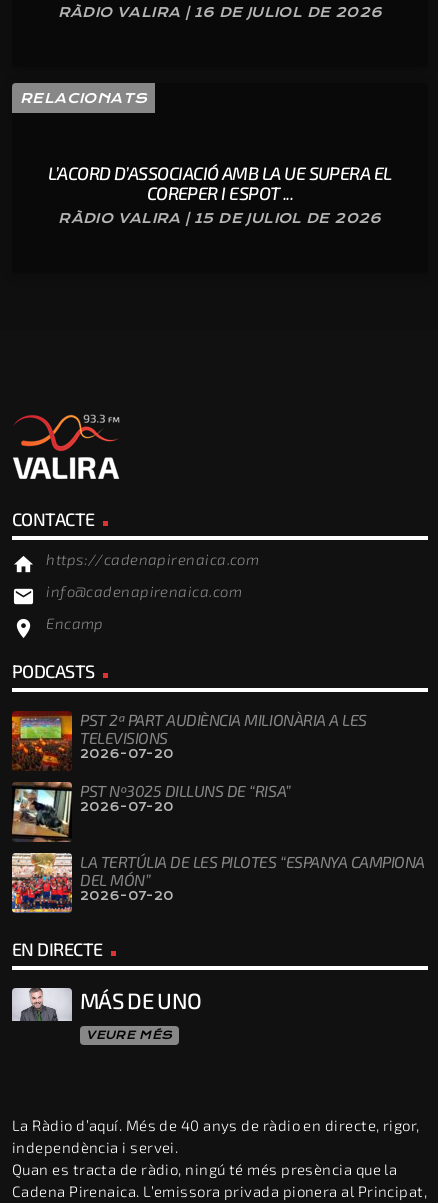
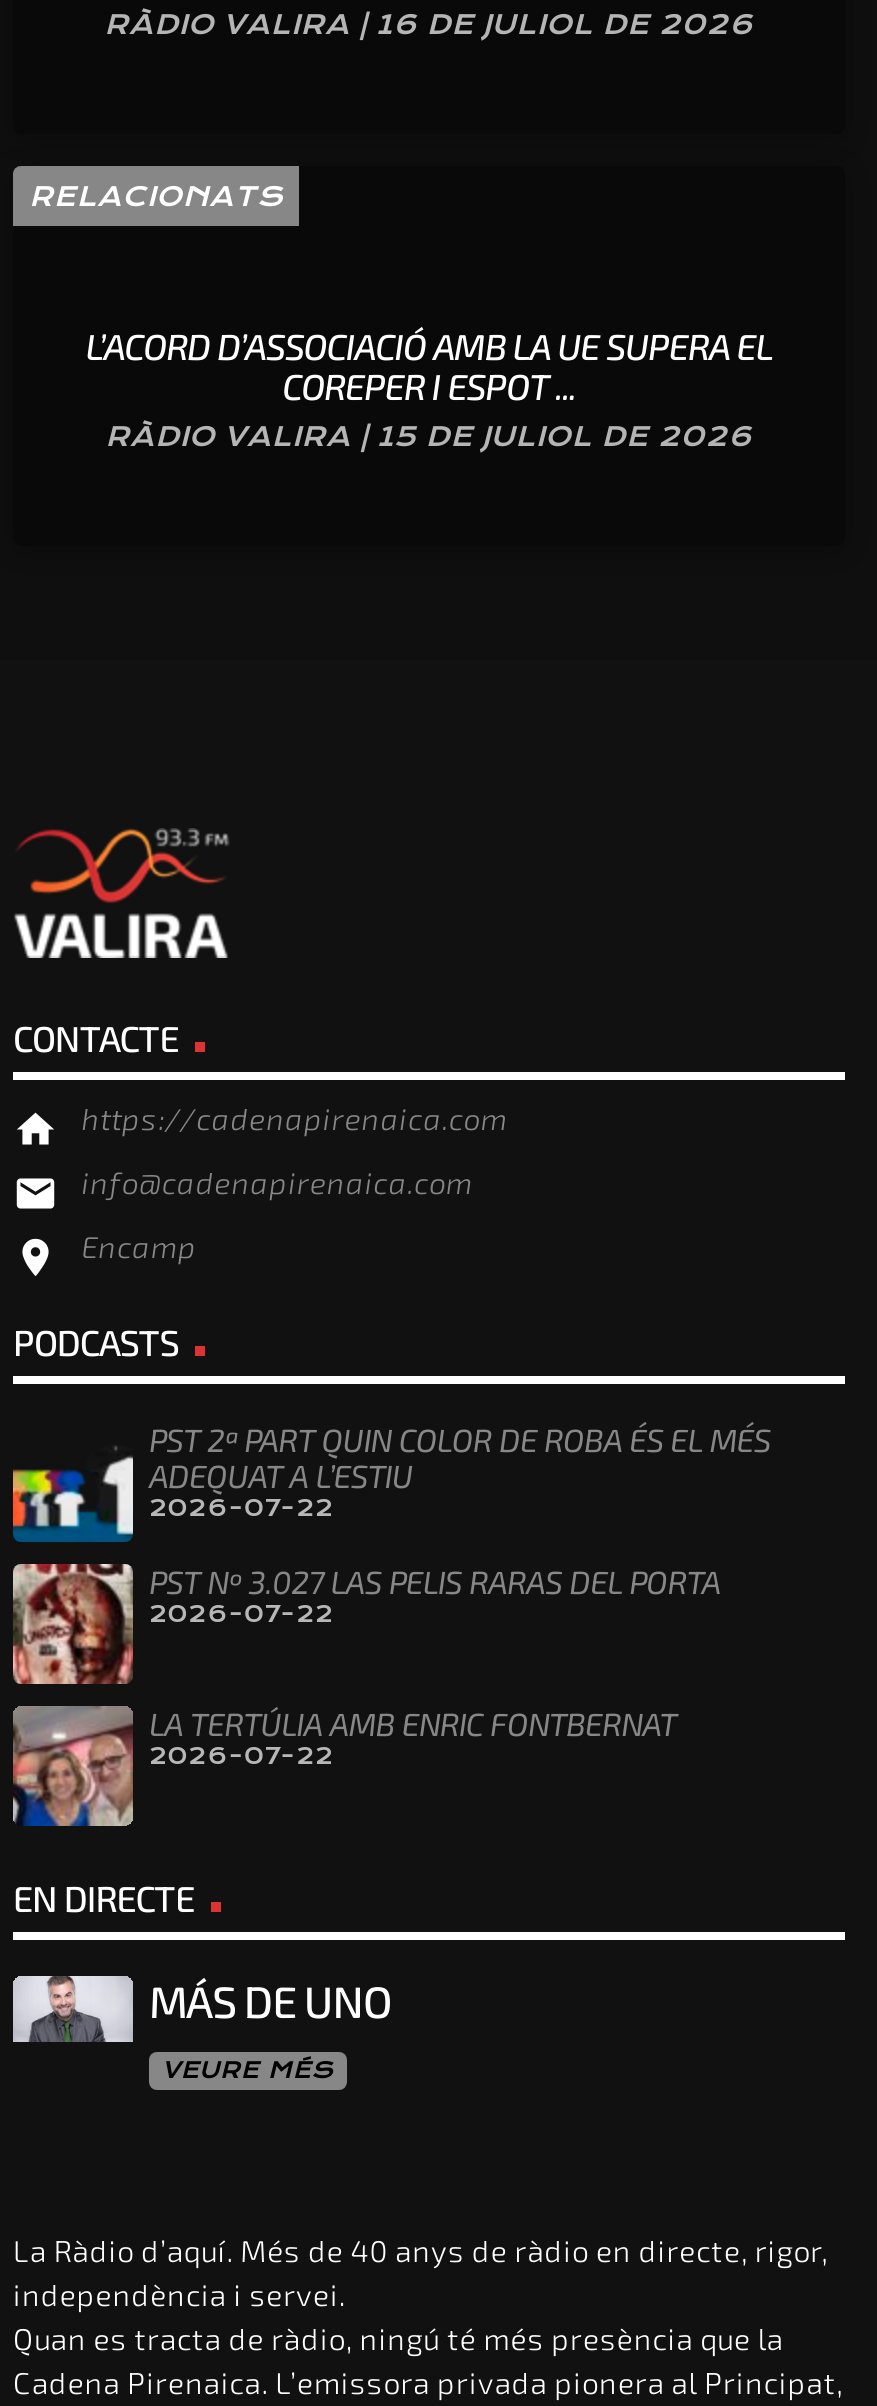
- [image]
- PST 2ª PART AUDIÈNCIA MILIONÀRIA A LES
- TELEVISIONS
- 2026-07-20
+ [image]
+ PST 2ª PART QUIN COLOR DE ROBA ÉS EL MÉS
+ ADEQUAT A L’ESTIU
+ 2026-07-22

- [image]
- PST Nº3025 DILLUNS DE “RISA”
- 2026-07-20
+ [image]
+ PST Nº 3.027 LAS PELIS RARAS DEL PORTA
+ 2026-07-22

- [image]
- LA TERTÚLIA DE LES PILOTES “ESPANYA CAMPIONA
- DEL MÓN”
- 2026-07-20
+ [image]
+ LA TERTÚLIA AMB ENRIC FONTBERNAT
+ 2026-07-22
